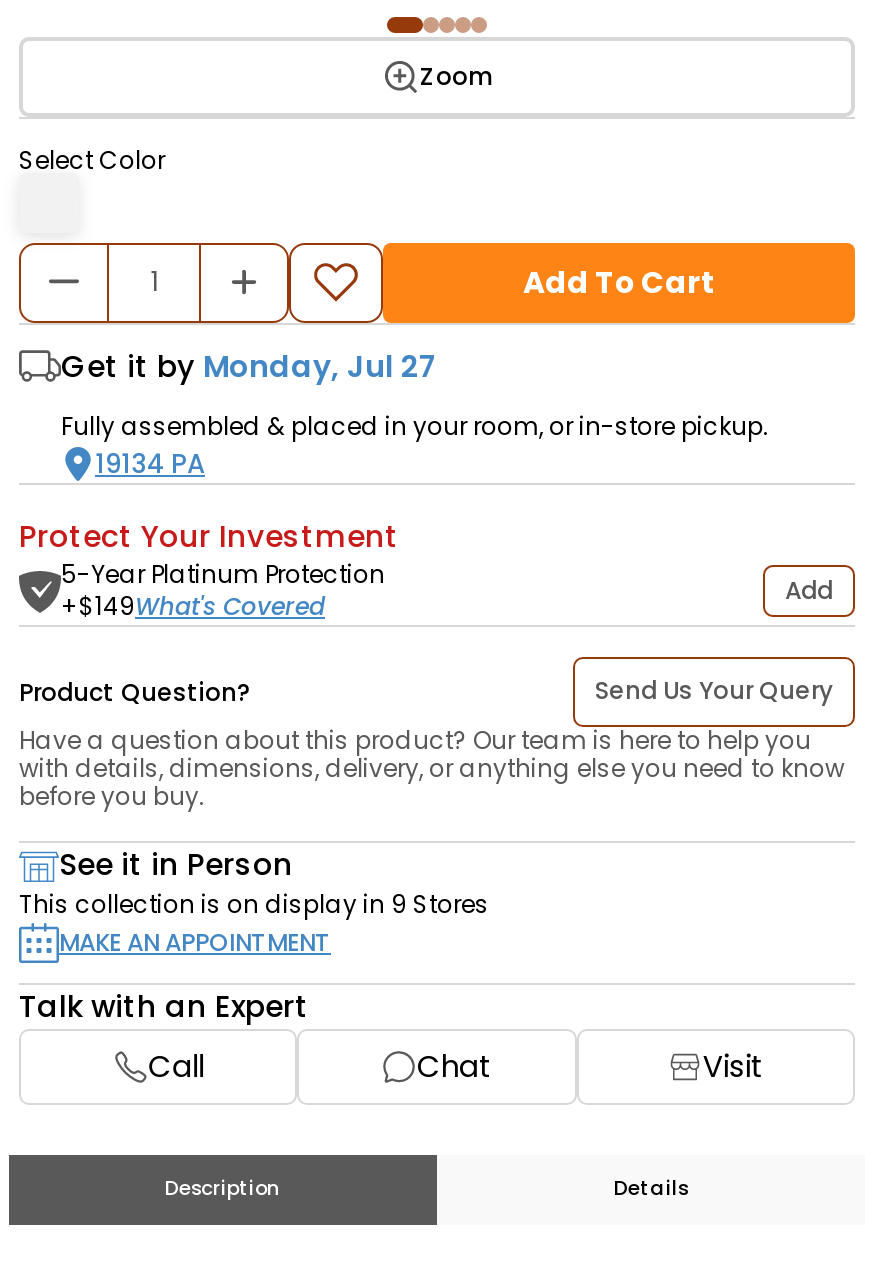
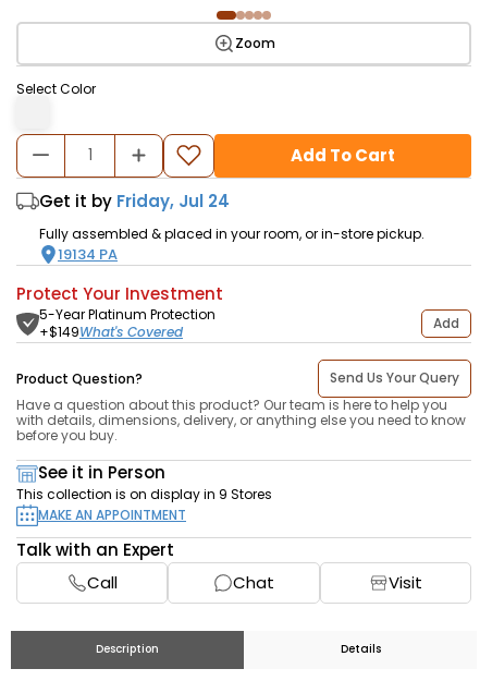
- Get it by Monday, Jul 27
+ Get it by Friday, Jul 24
